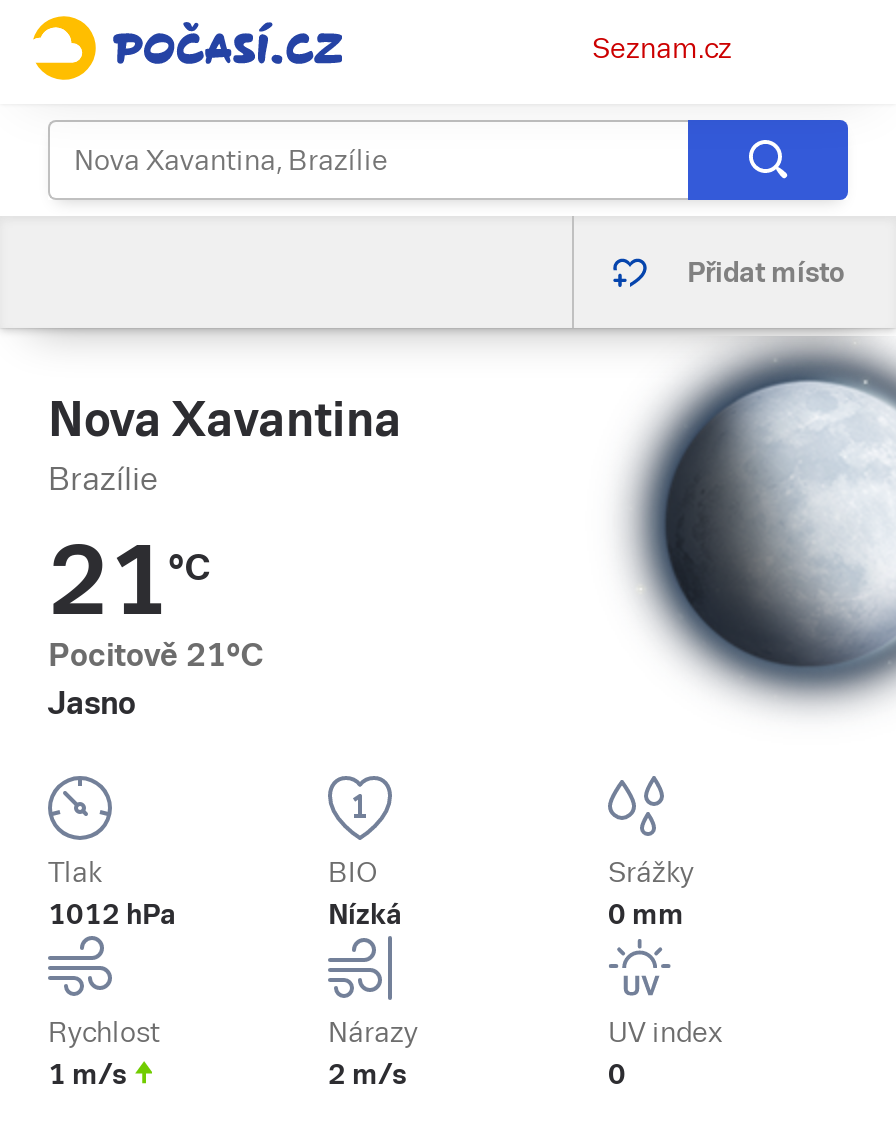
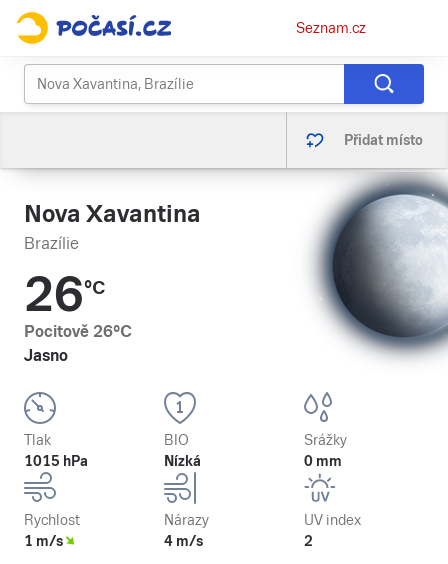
- 21°C
+ 26°C

- Pocitově 21°C
+ Pocitově 26°C

- 1012 hPa
+ 1015 hPa

- 2 m/s
+ 4 m/s

- 0
+ 2
